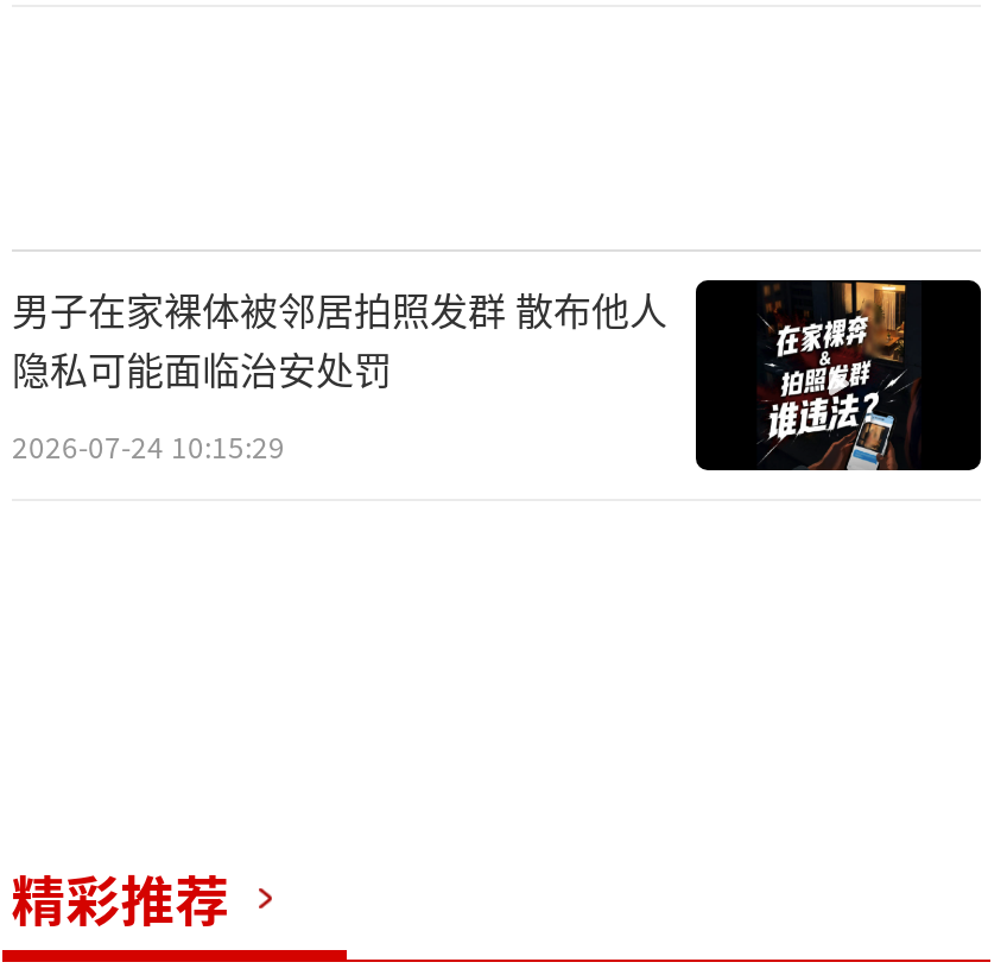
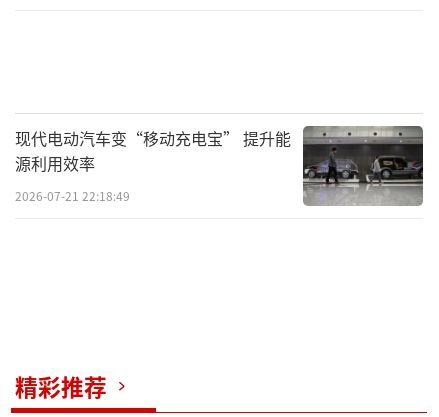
- [image]
- 男子在家裸体被邻居拍照发群 散布他人
- 隐私可能面临治安处罚
+ [image]
+ 现代电动汽车变“移动充电宝” 提升能
+ 源利用效率

- 2026-07-24 10:15:29
+ 2026-07-21 22:18:49
